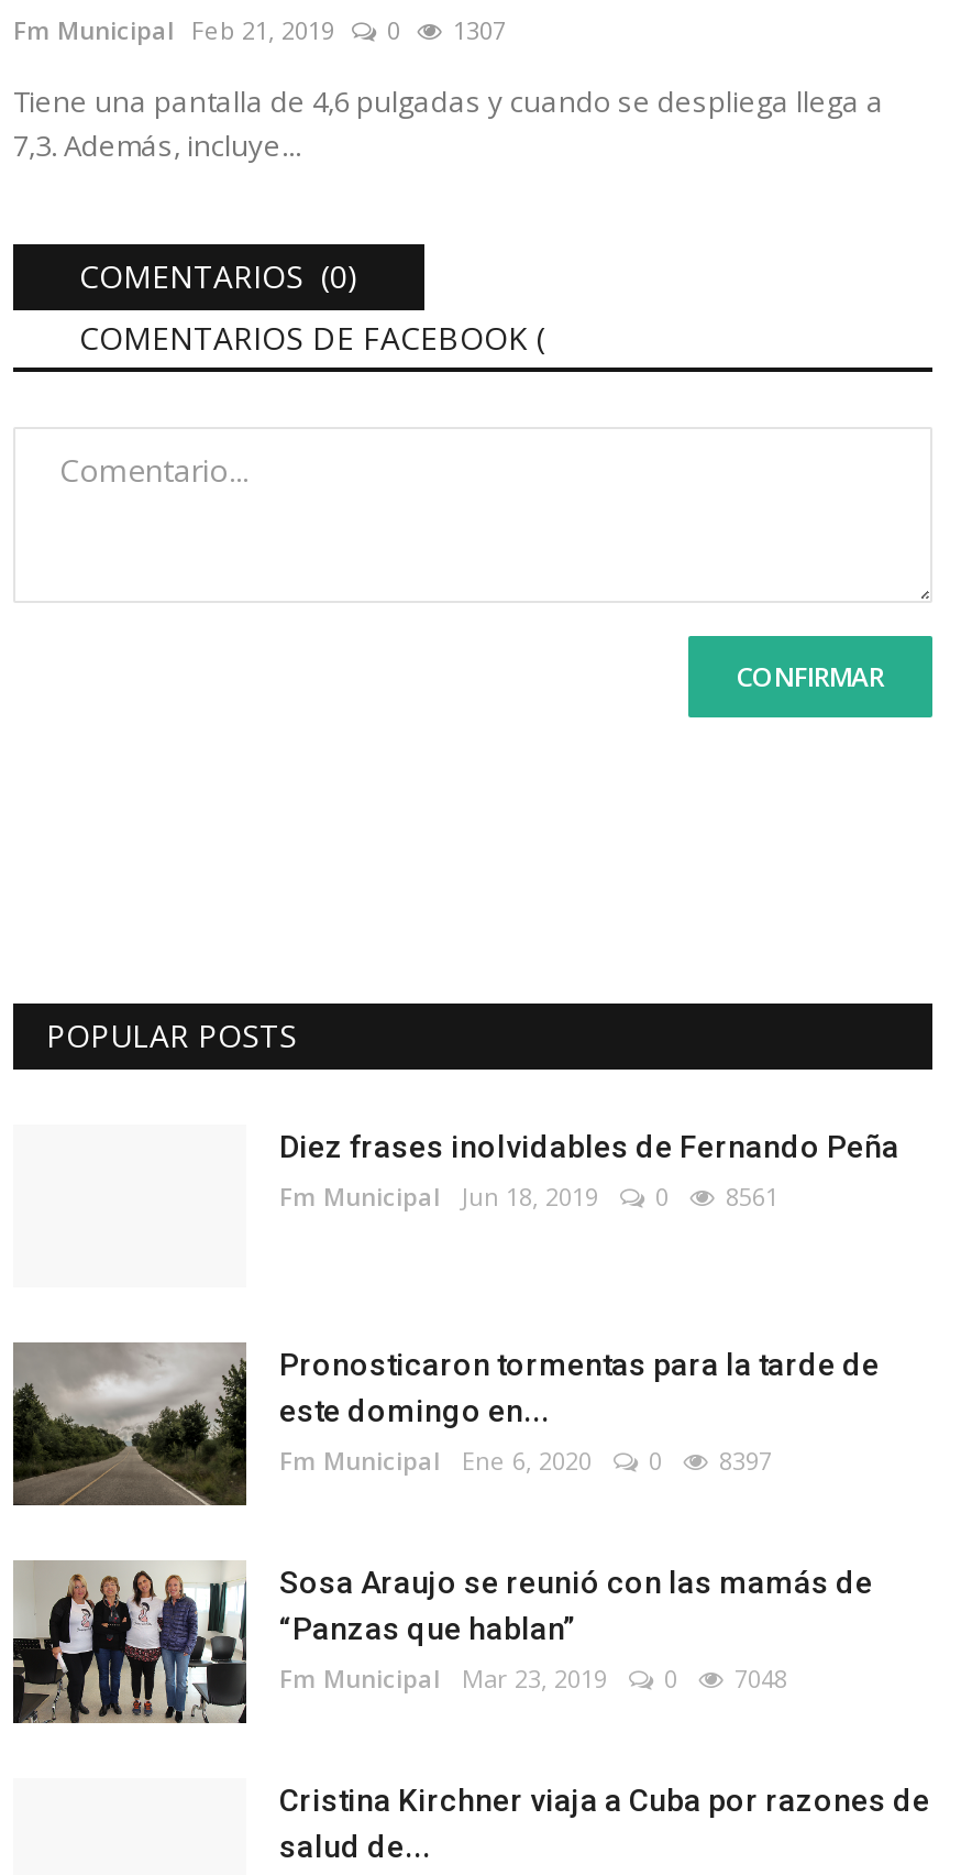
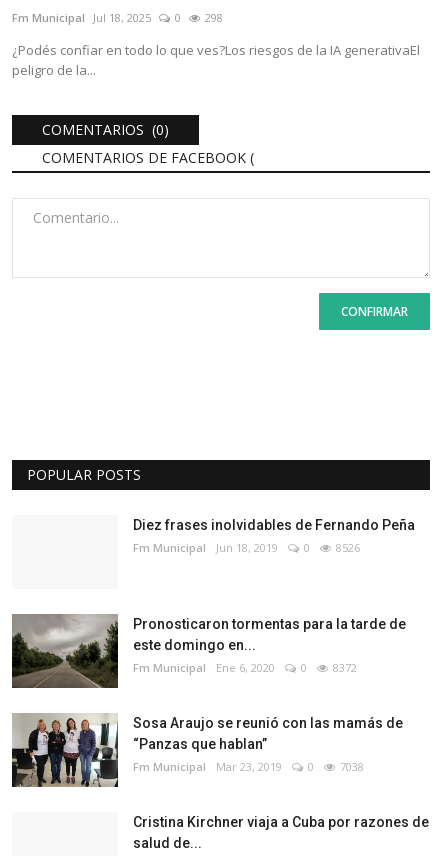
- Fm Municipal Feb 21, 2019
+ Fm Municipal Jul 18, 2025

- 1307
+ 298

- Tiene una pantalla de 4,6 pulgadas y cuando se despliega llega a
- 7,3. Además, incluye...
+ ¿Podés confiar en todo lo que ves?Los riesgos de la IA generativaEl
+ peligro de la...

- Fm Municipal Jun 18, 2019 0 8561
+ Fm Municipal Jun 18, 2019 0 8526

- Fm Municipal Ene 6, 2020 0 8397
+ Fm Municipal Ene 6, 2020 0 8372

- Fm Municipal Mar 23, 2019 0 7048
+ Fm Municipal Mar 23, 2019 0 7038
